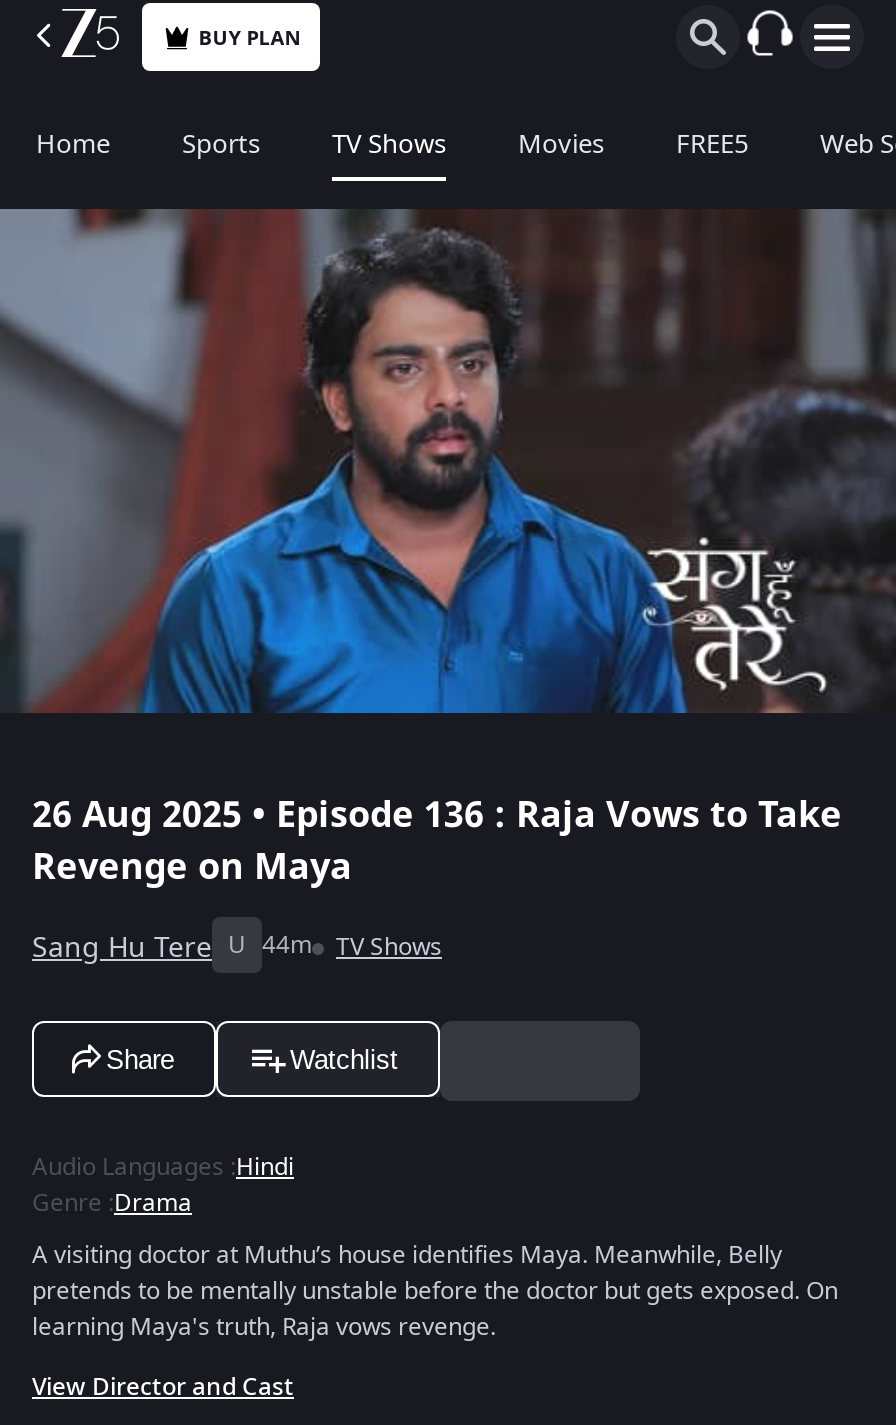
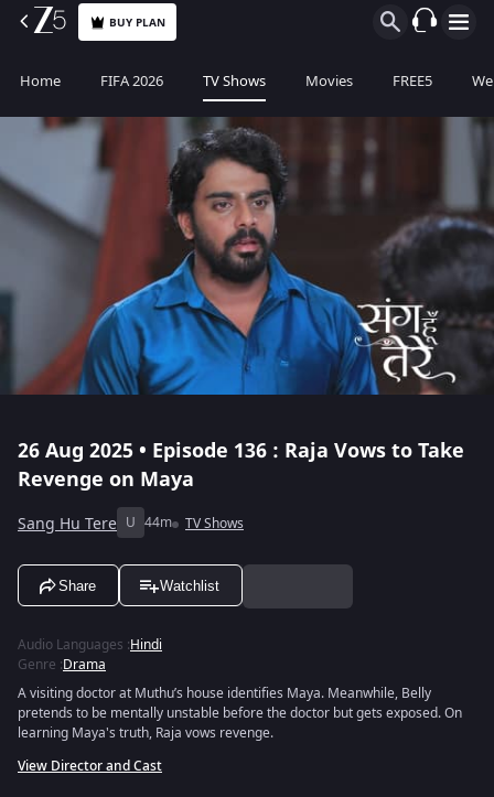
- Sports
+ FIFA 2026
